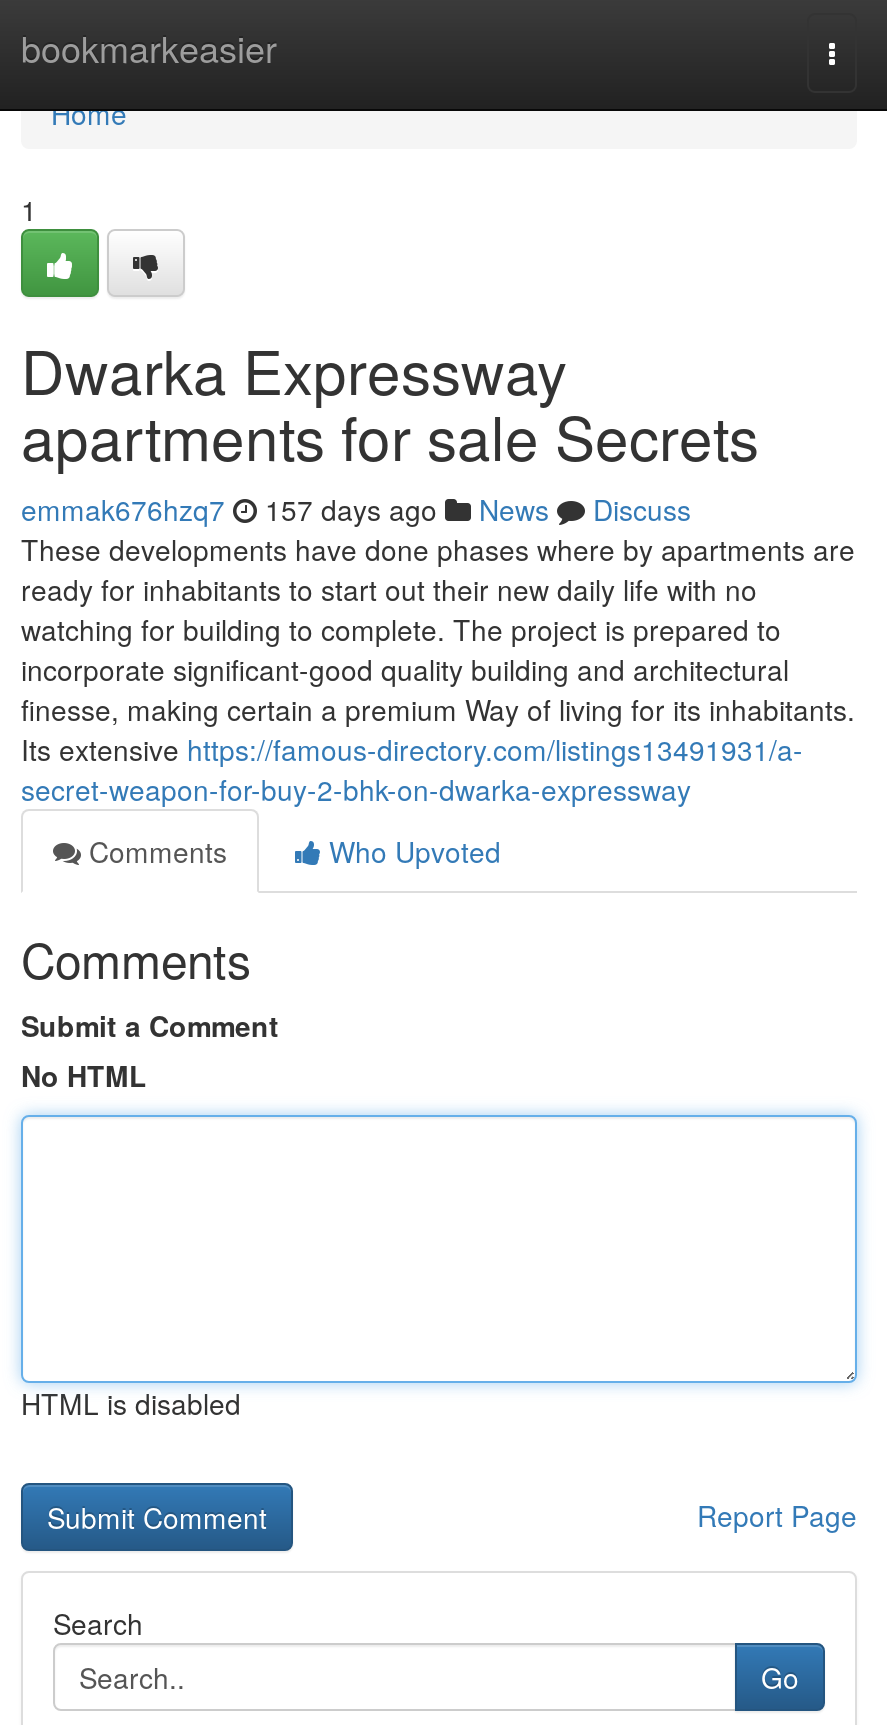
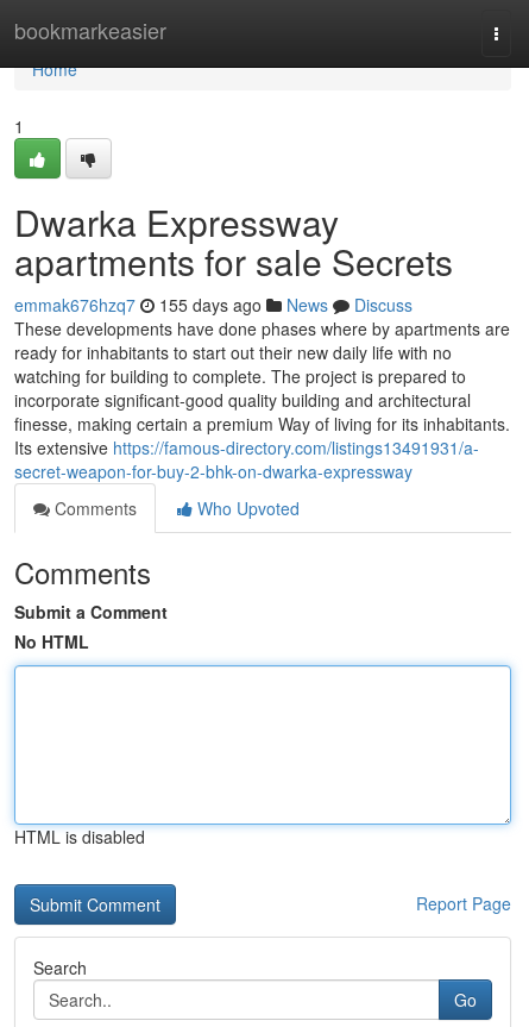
- emmak676hzq7 157 days ago News Discuss
+ emmak676hzq7 155 days ago News Discuss
